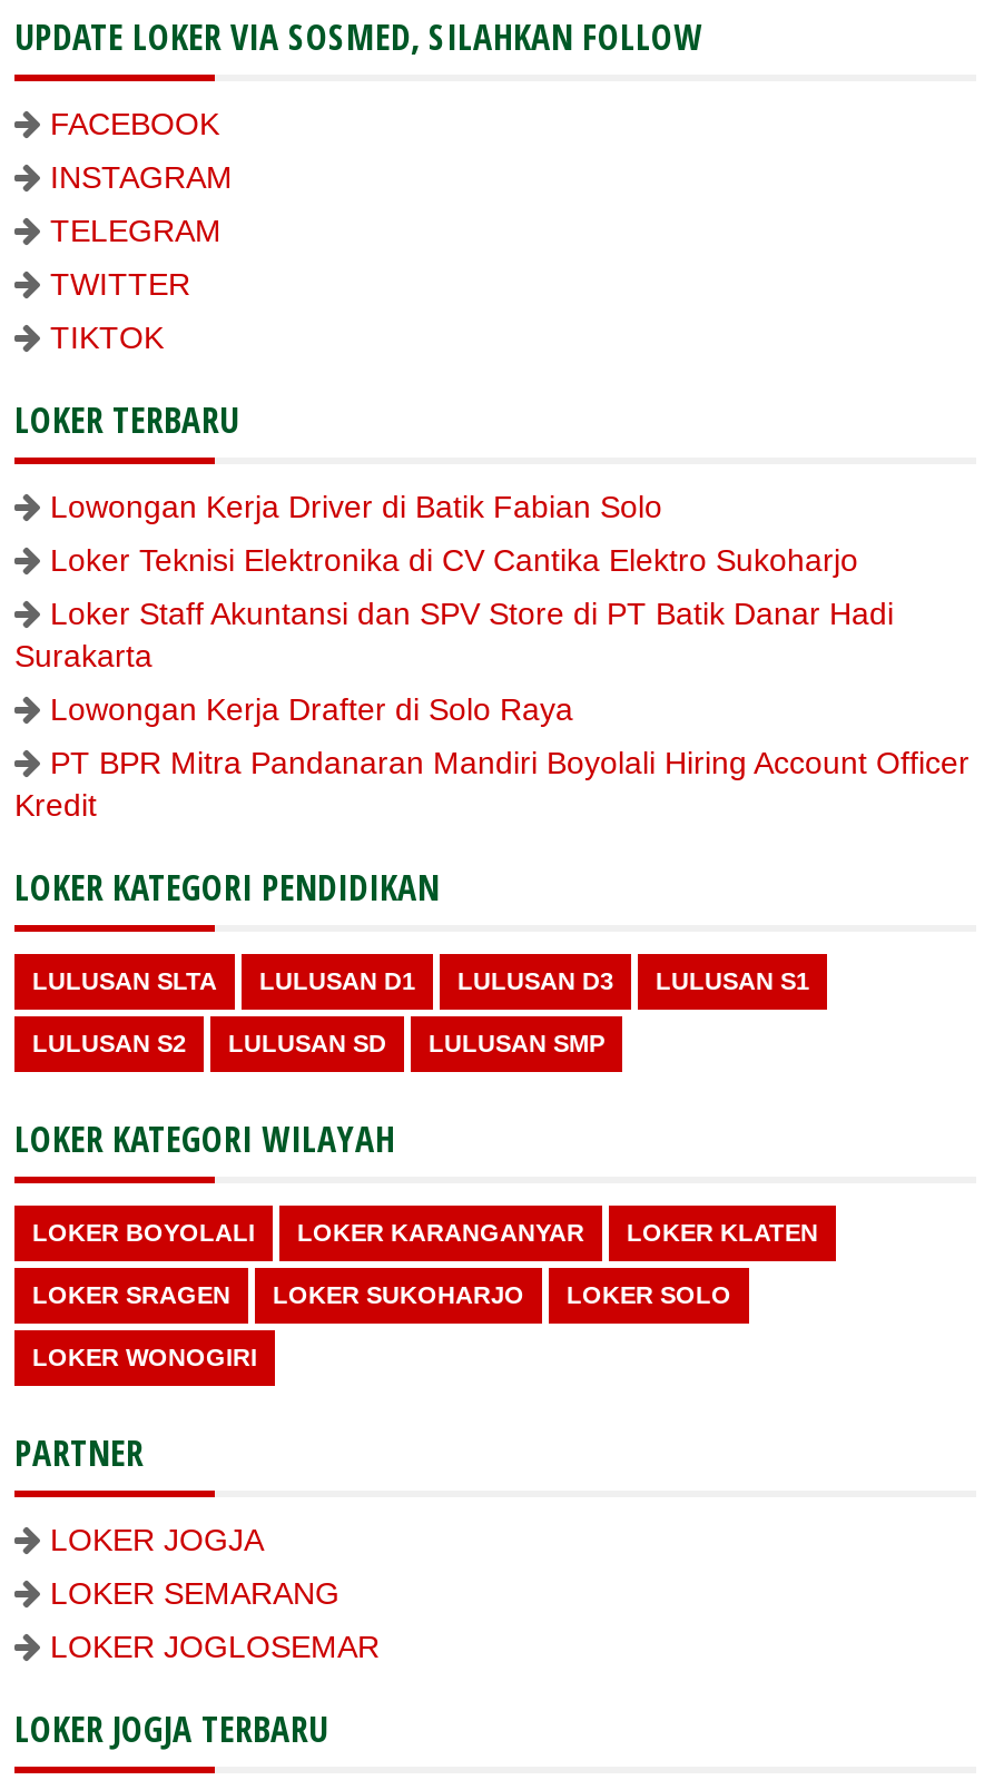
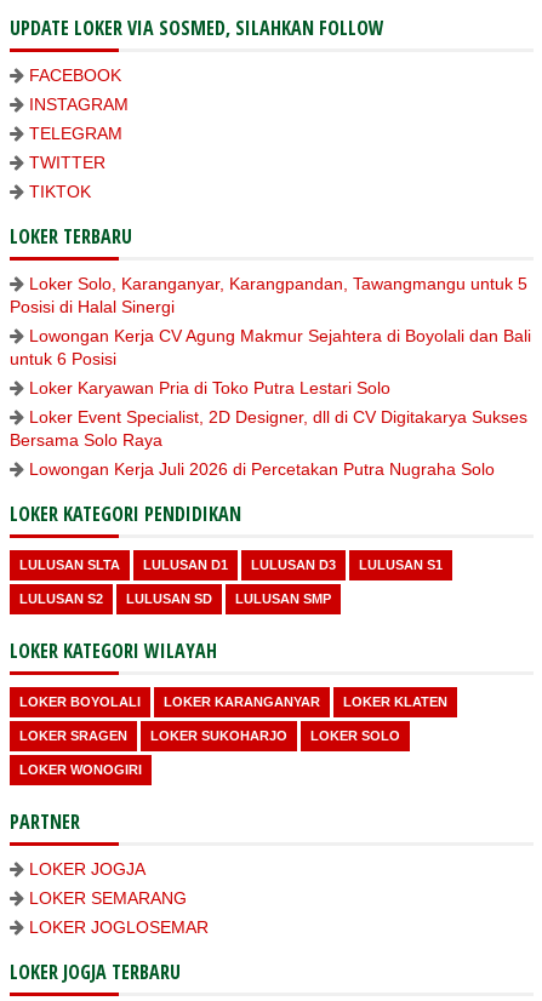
- Lowongan Kerja Driver di Batik Fabian Solo
+ Loker Solo, Karanganyar, Karangpandan, Tawangmangu untuk 5
+ Posisi di Halal Sinergi

- Loker Teknisi Elektronika di CV Cantika Elektro Sukoharjo
+ Lowongan Kerja CV Agung Makmur Sejahtera di Boyolali dan Bali
+ untuk 6 Posisi

- Loker Staff Akuntansi dan SPV Store di PT Batik Danar Hadi
- Surakarta
+ Loker Karyawan Pria di Toko Putra Lestari Solo

- Lowongan Kerja Drafter di Solo Raya
+ Loker Event Specialist, 2D Designer, dll di CV Digitakarya Sukses
+ Bersama Solo Raya

- PT BPR Mitra Pandanaran Mandiri Boyolali Hiring Account Officer
- Kredit
+ Lowongan Kerja Juli 2026 di Percetakan Putra Nugraha Solo
